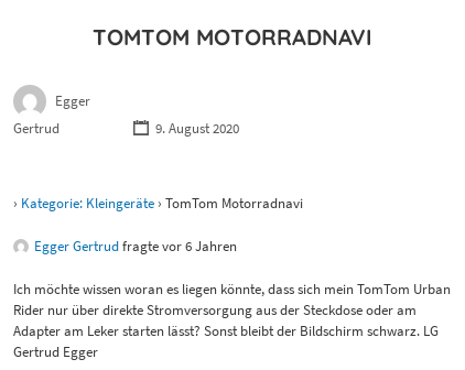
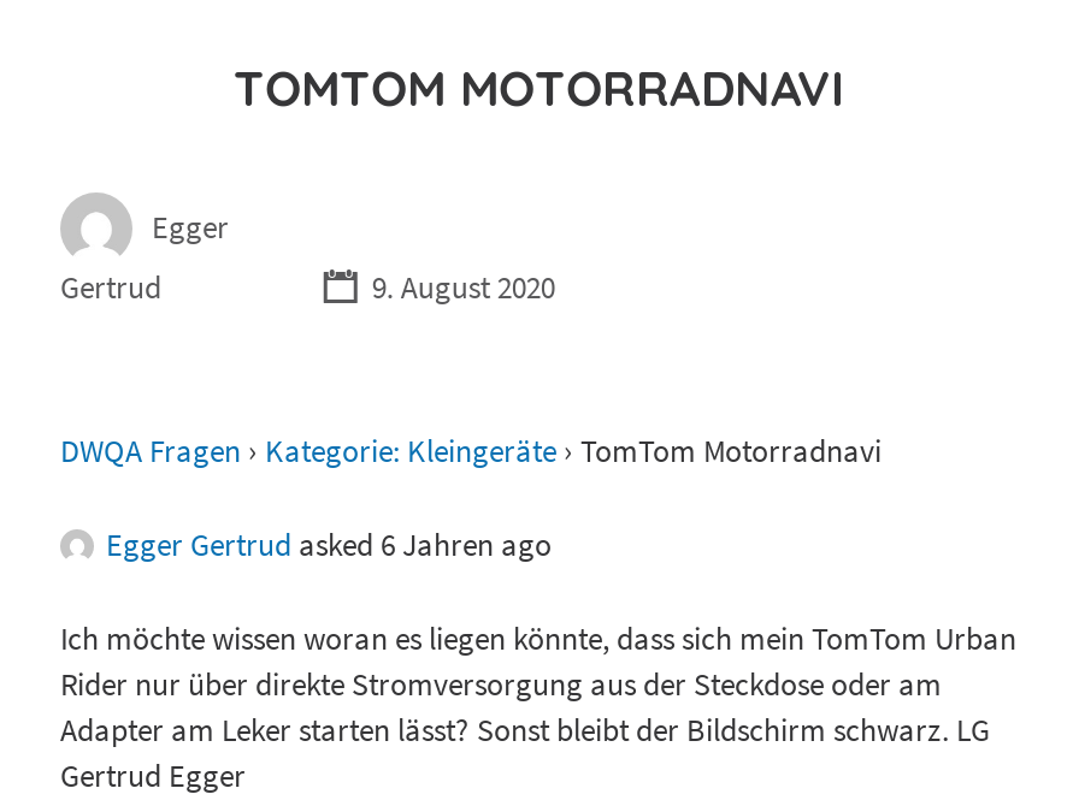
- › Kategorie: Kleingeräte › TomTom Motorradnavi
+ DWQA Fragen › Kategorie: Kleingeräte › TomTom Motorradnavi

- Egger Gertrud fragte vor 6 Jahren
+ Egger Gertrud asked 6 Jahren ago
